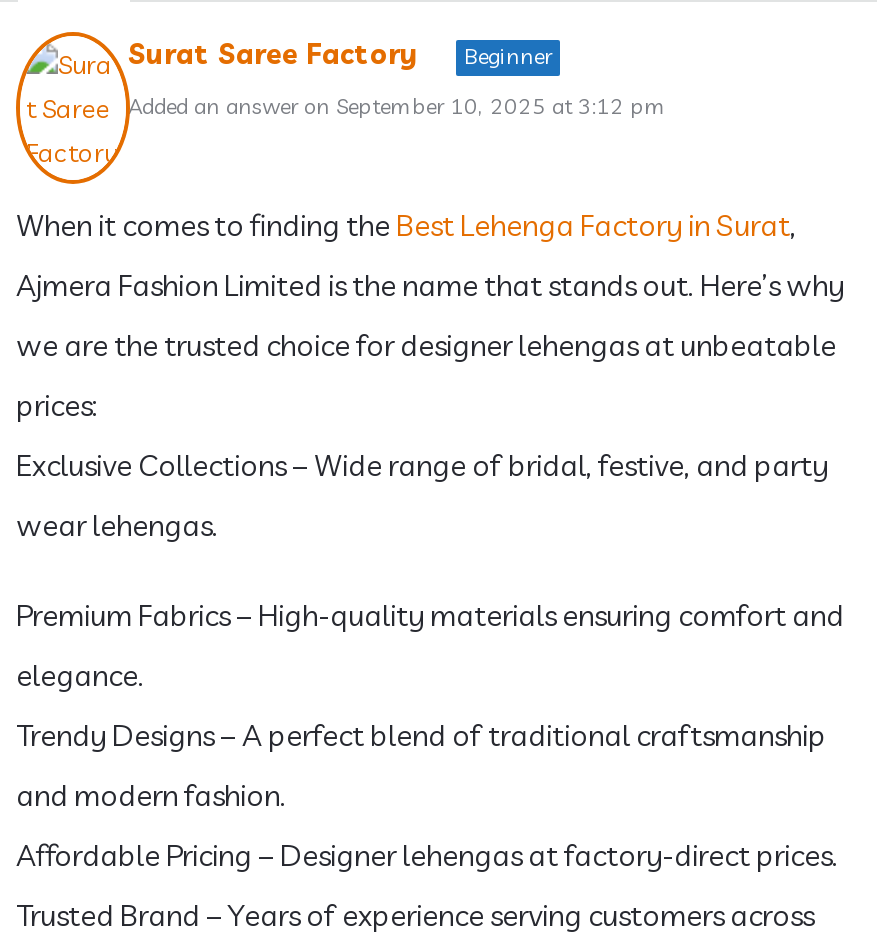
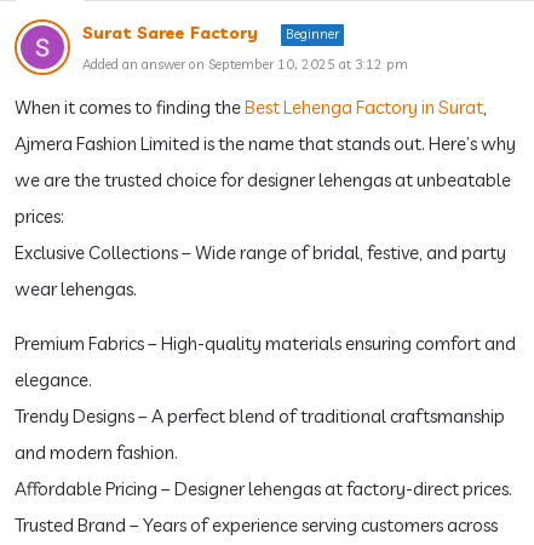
- [image]
+ [image]
